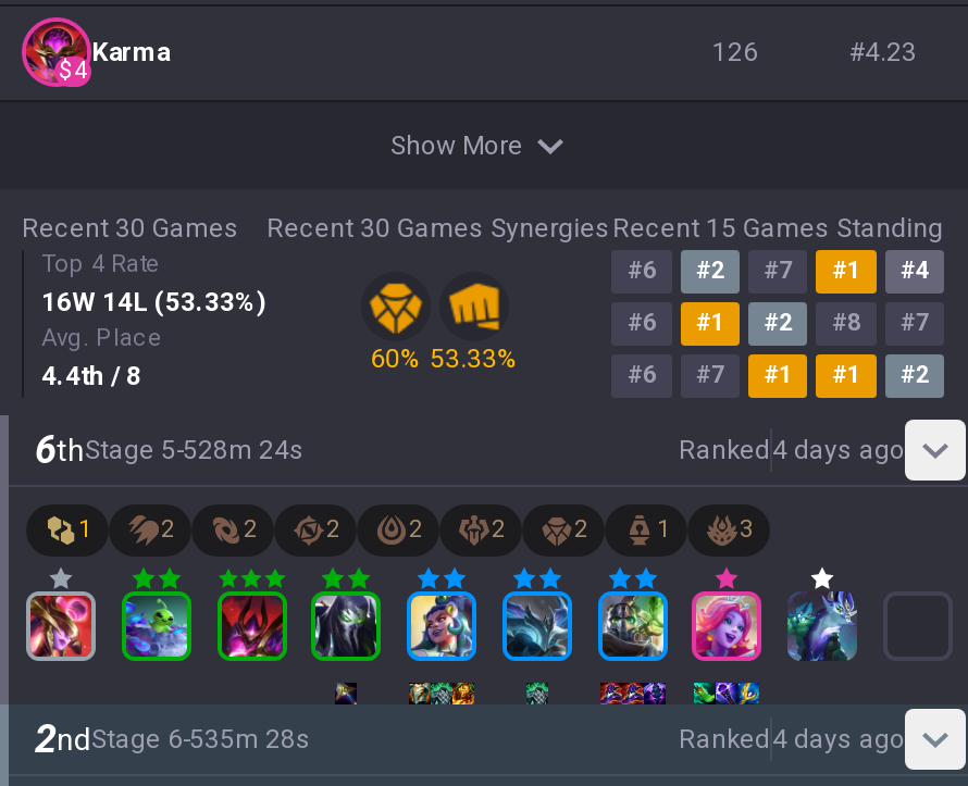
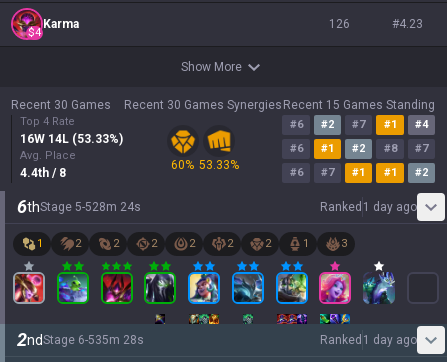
- Ranked 4 days ago
+ Ranked 1 day ago

- Ranked 4 days ago
+ Ranked 1 day ago
